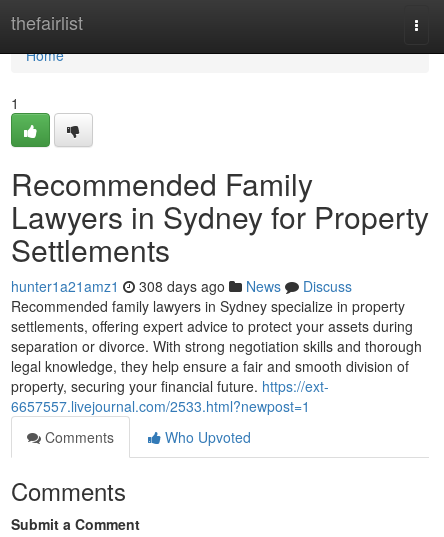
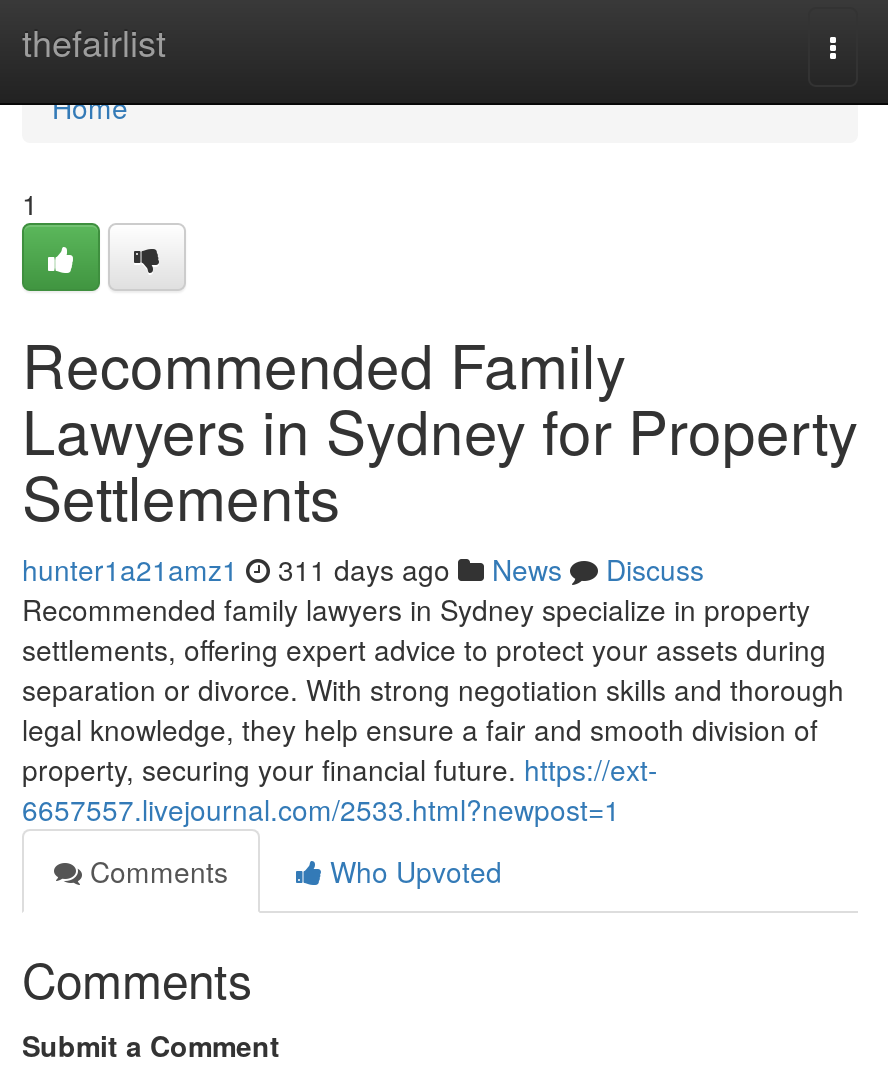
- hunter1a21amz1 308 days ago News Discuss
+ hunter1a21amz1 311 days ago News Discuss
